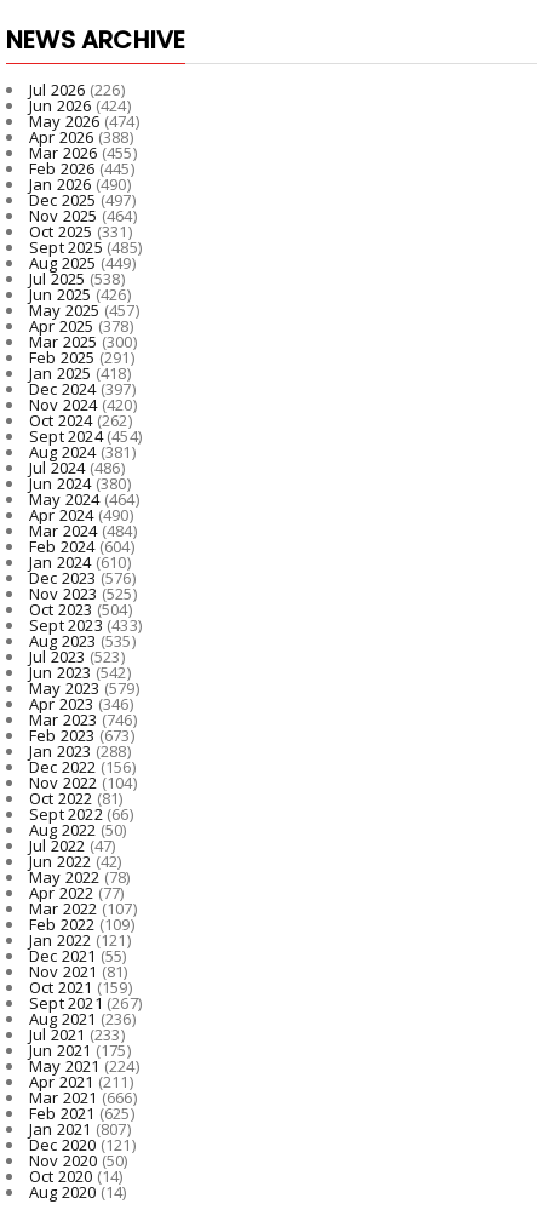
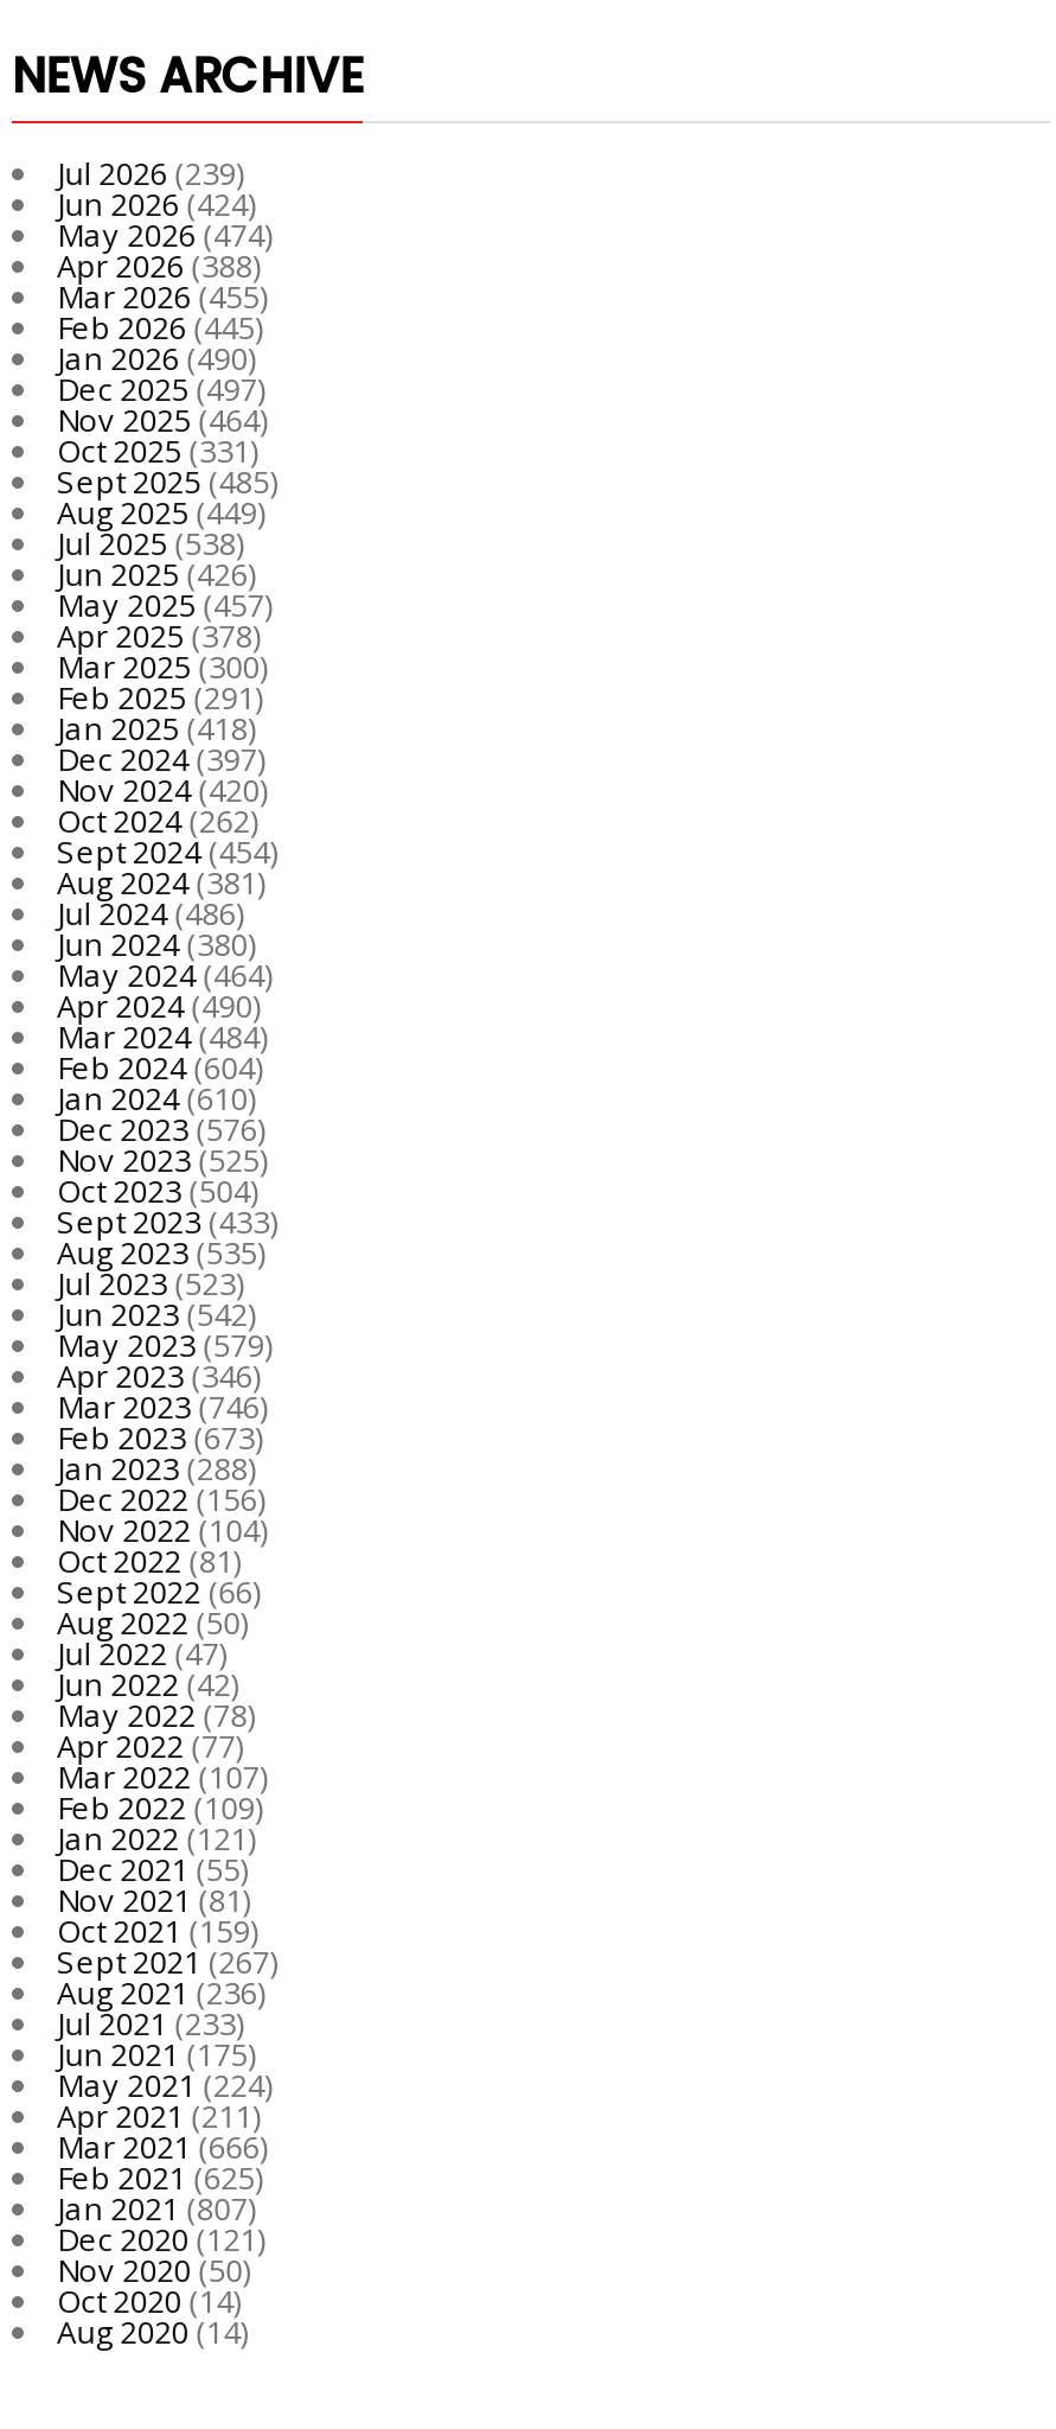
- Jul 2026 (226)
+ Jul 2026 (239)
